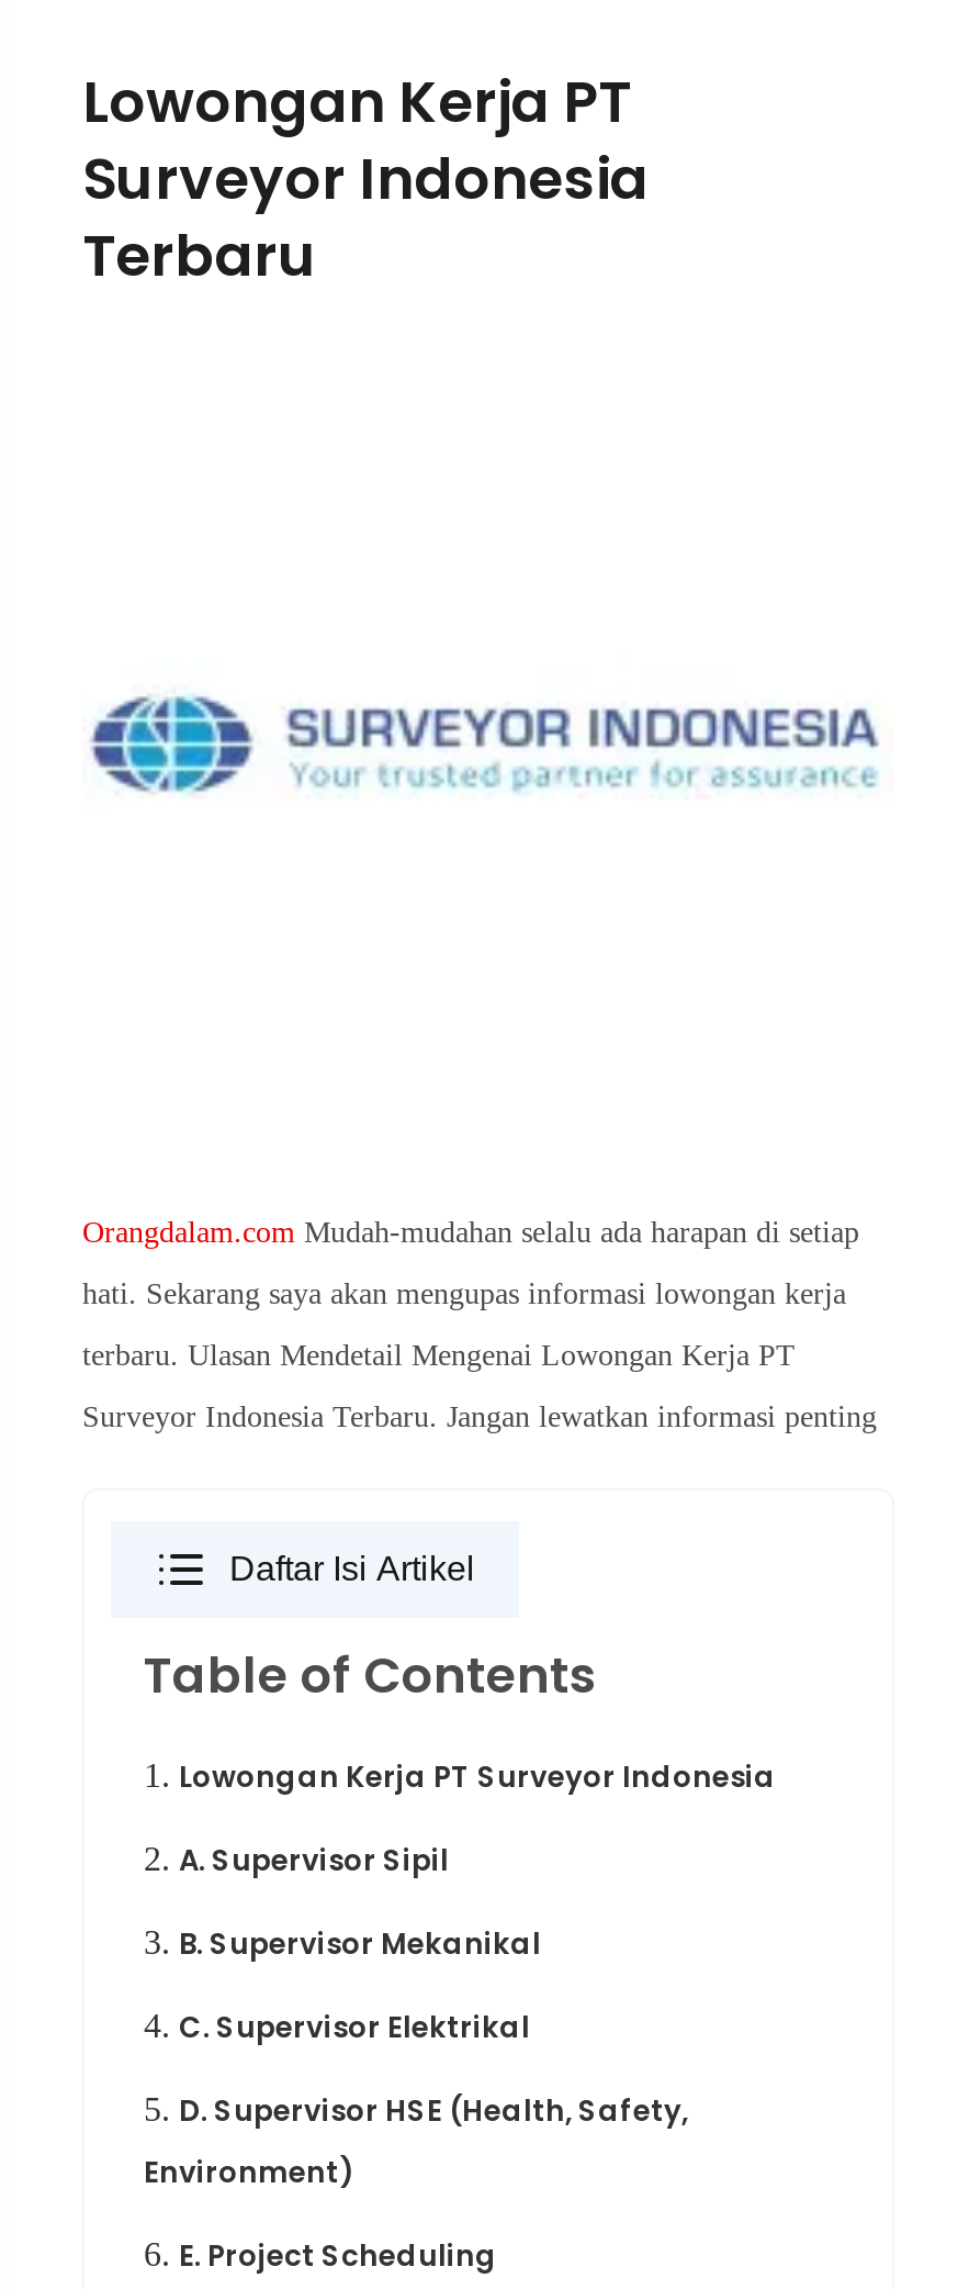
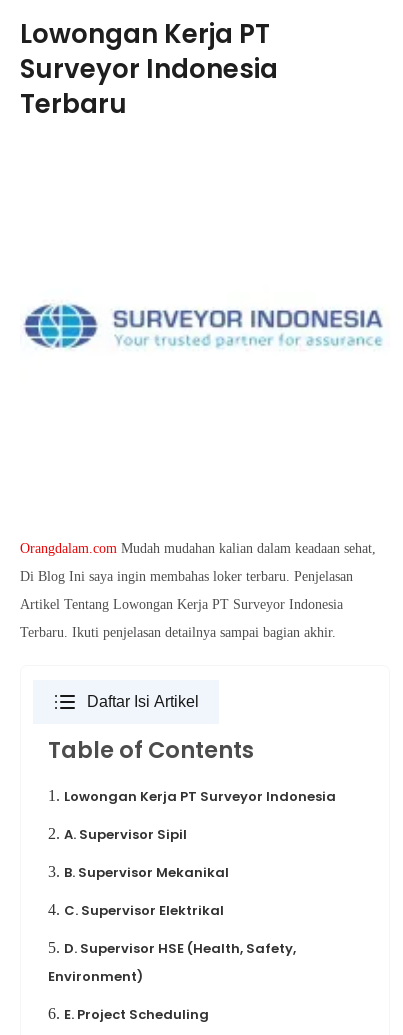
- Orangdalam.com Mudah-mudahan selalu ada harapan di setiap
+ Orangdalam.com Mudah mudahan kalian dalam keadaan sehat,

- hati. Sekarang saya akan mengupas informasi lowongan kerja
+ Di Blog Ini saya ingin membahas loker terbaru. Penjelasan

- terbaru. Ulasan Mendetail Mengenai Lowongan Kerja PT
+ Artikel Tentang Lowongan Kerja PT Surveyor Indonesia

- Surveyor Indonesia Terbaru. Jangan lewatkan informasi penting
+ Terbaru. Ikuti penjelasan detailnya sampai bagian akhir.
